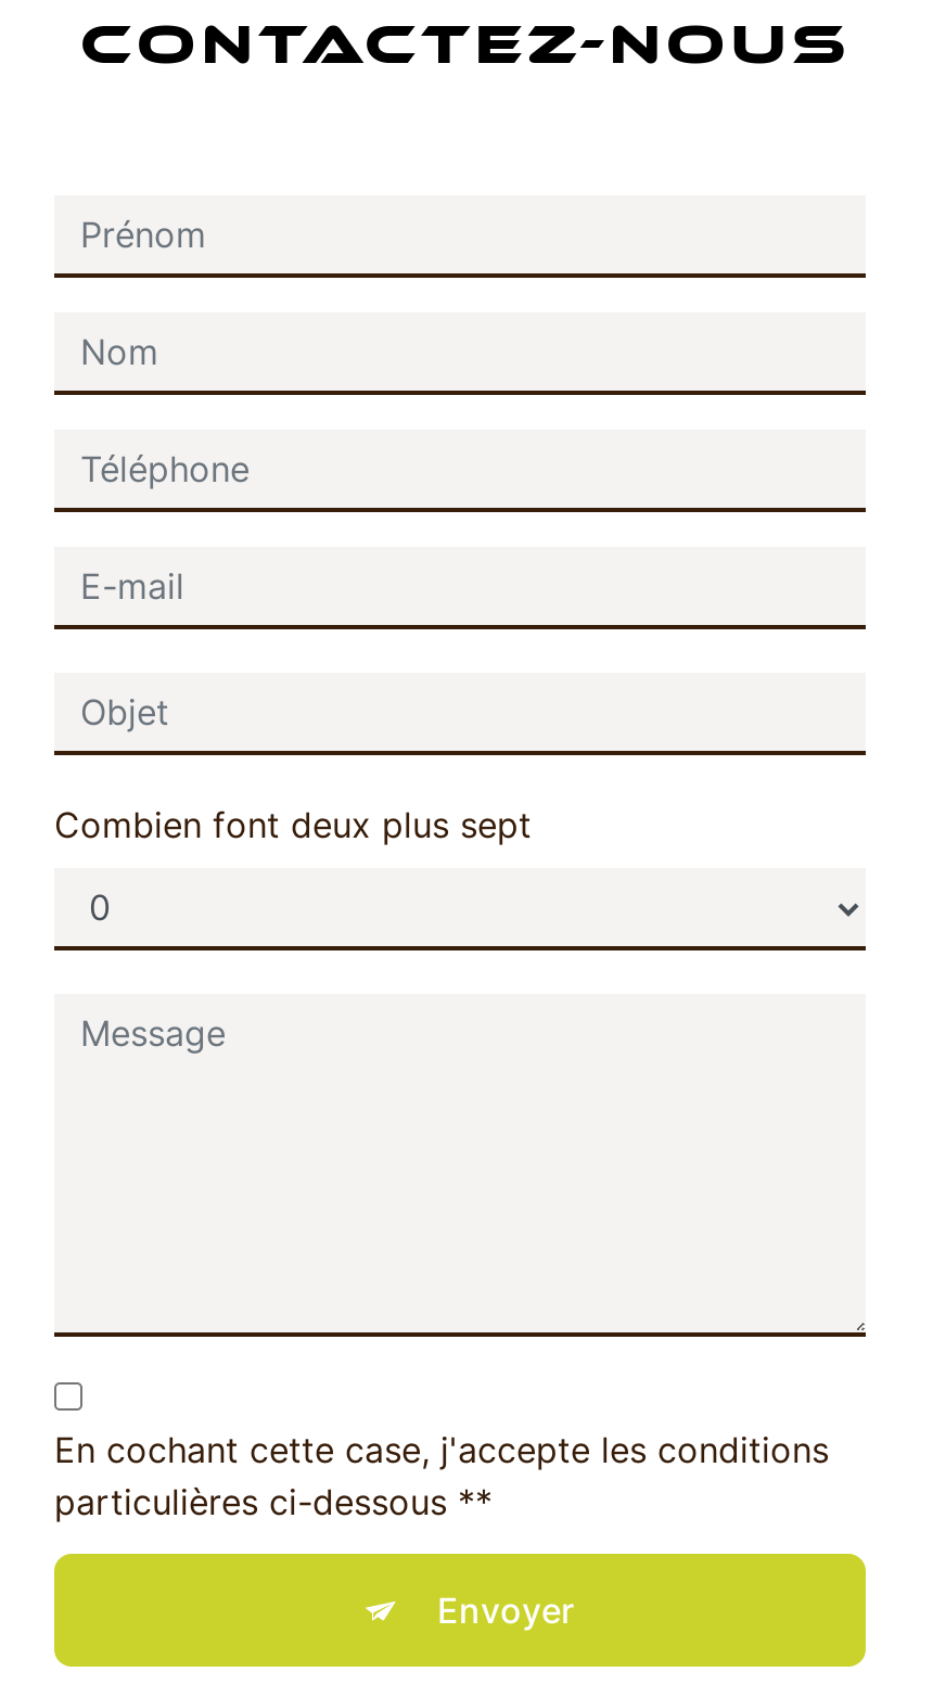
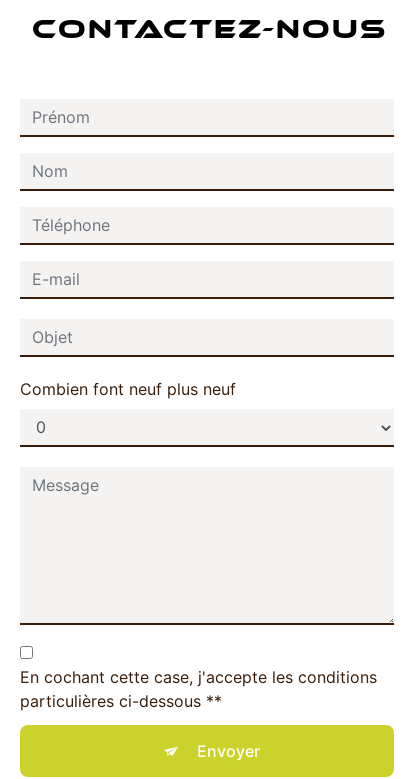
- Combien font deux plus sept
+ Combien font neuf plus neuf
